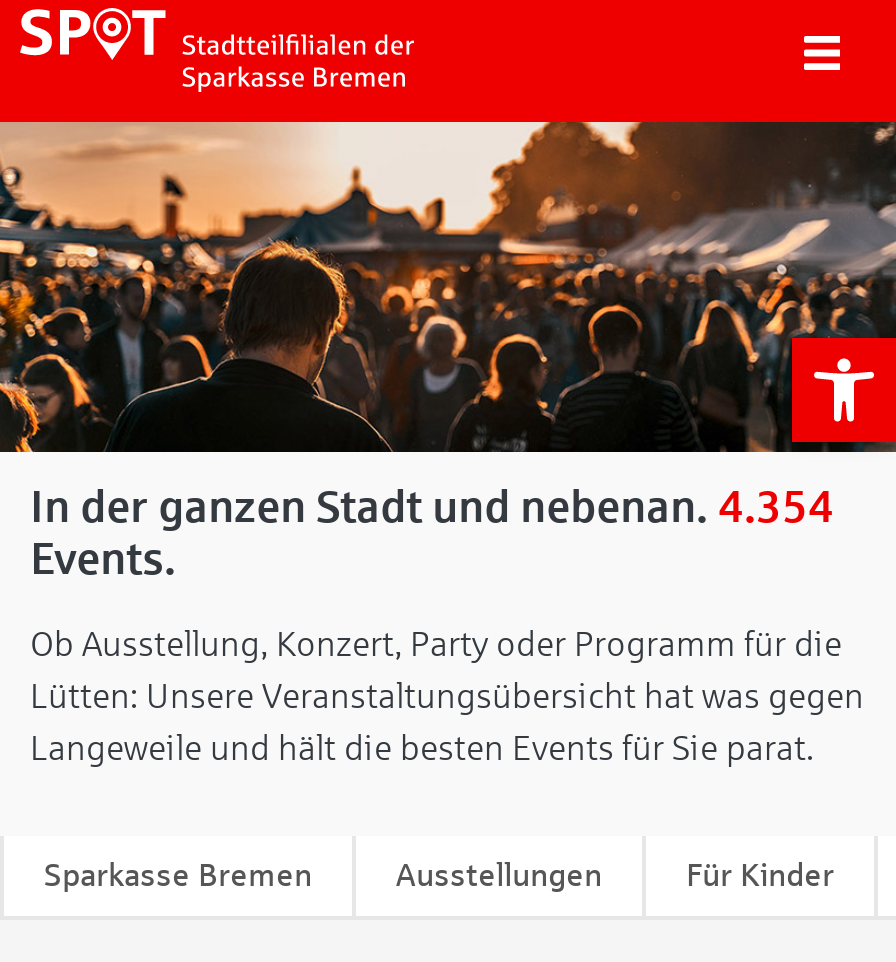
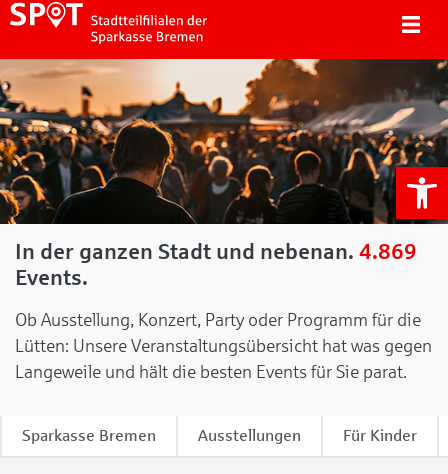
- In der ganzen Stadt und nebenan. 4.354
+ In der ganzen Stadt und nebenan. 4.869
